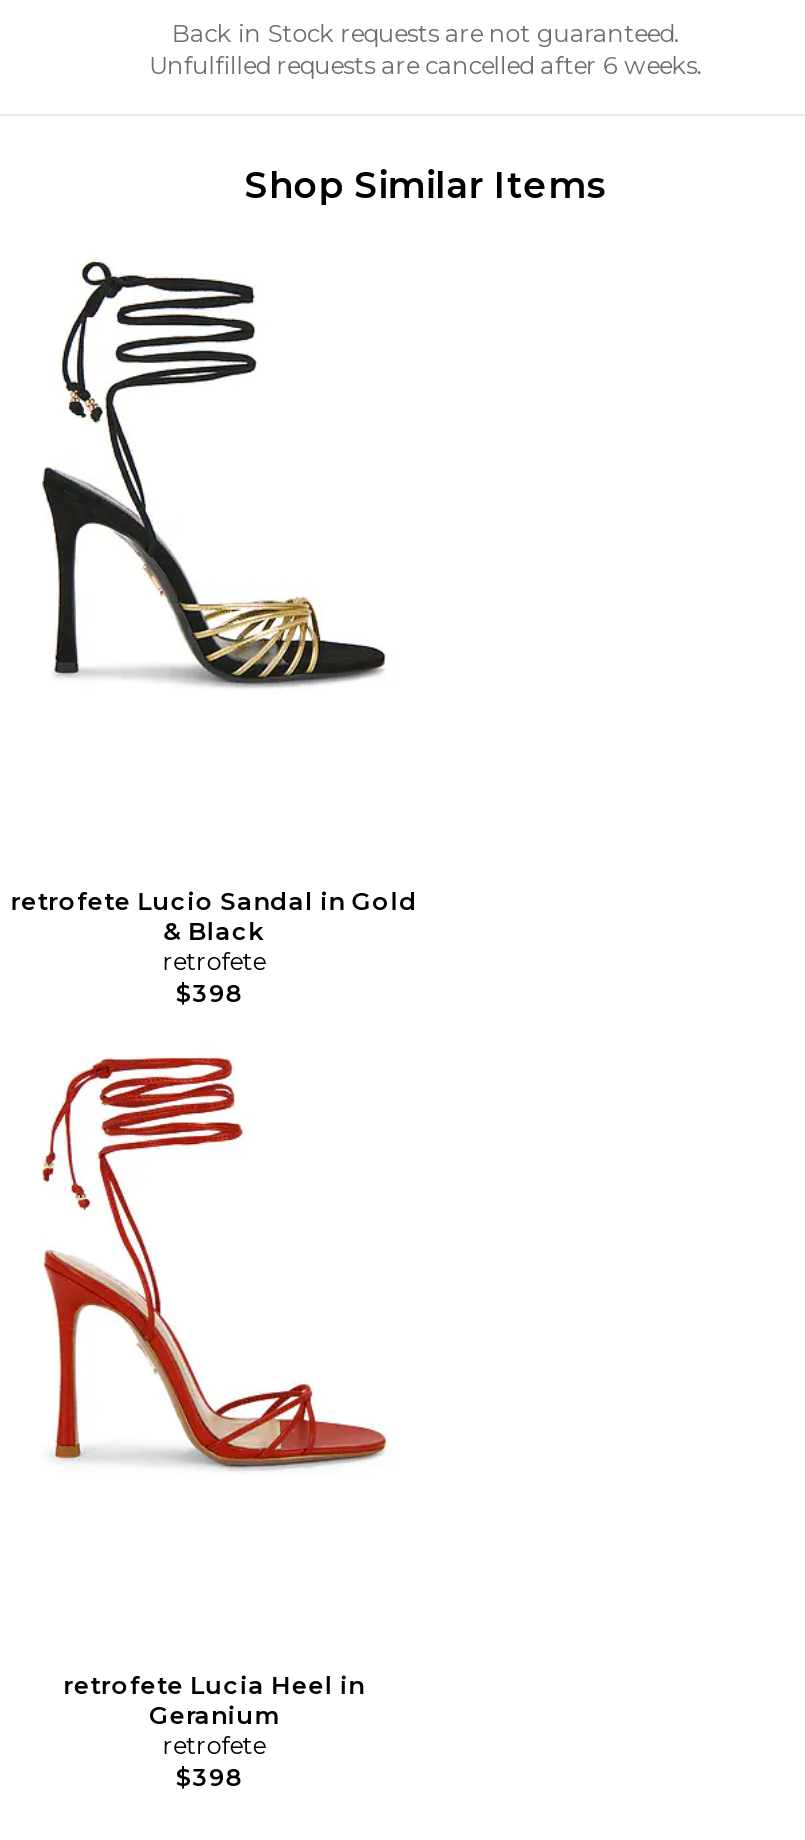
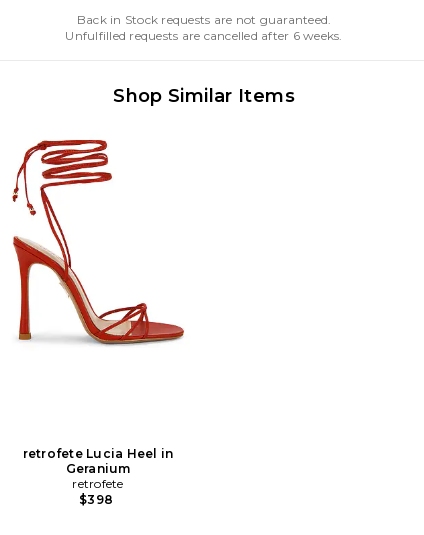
- [image]

- retrofete Lucio Sandal in Gold
- & Black
- retrofete
- $398
